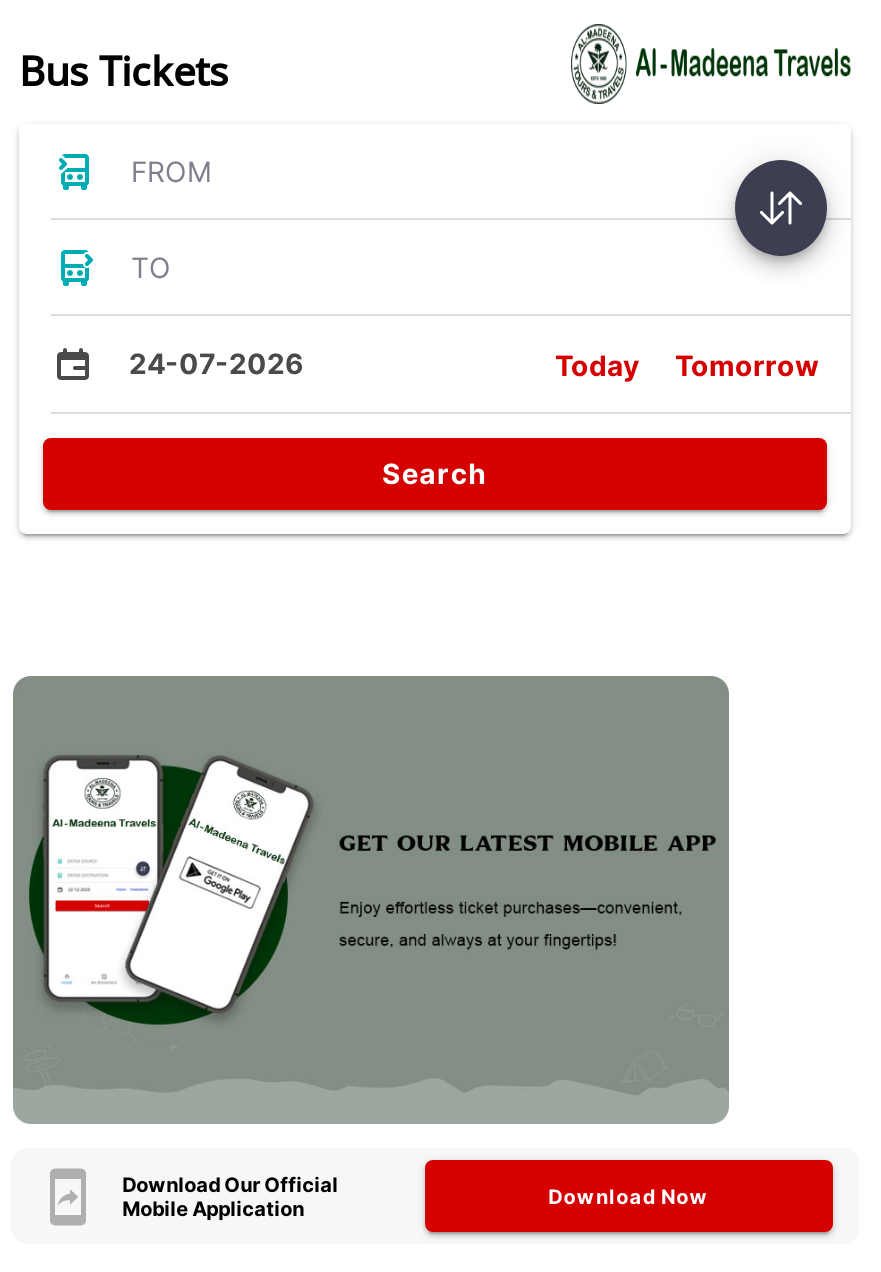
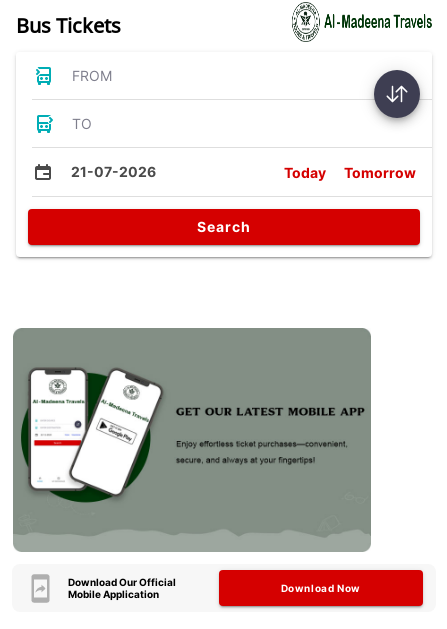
- 24-07-2026
+ 21-07-2026
